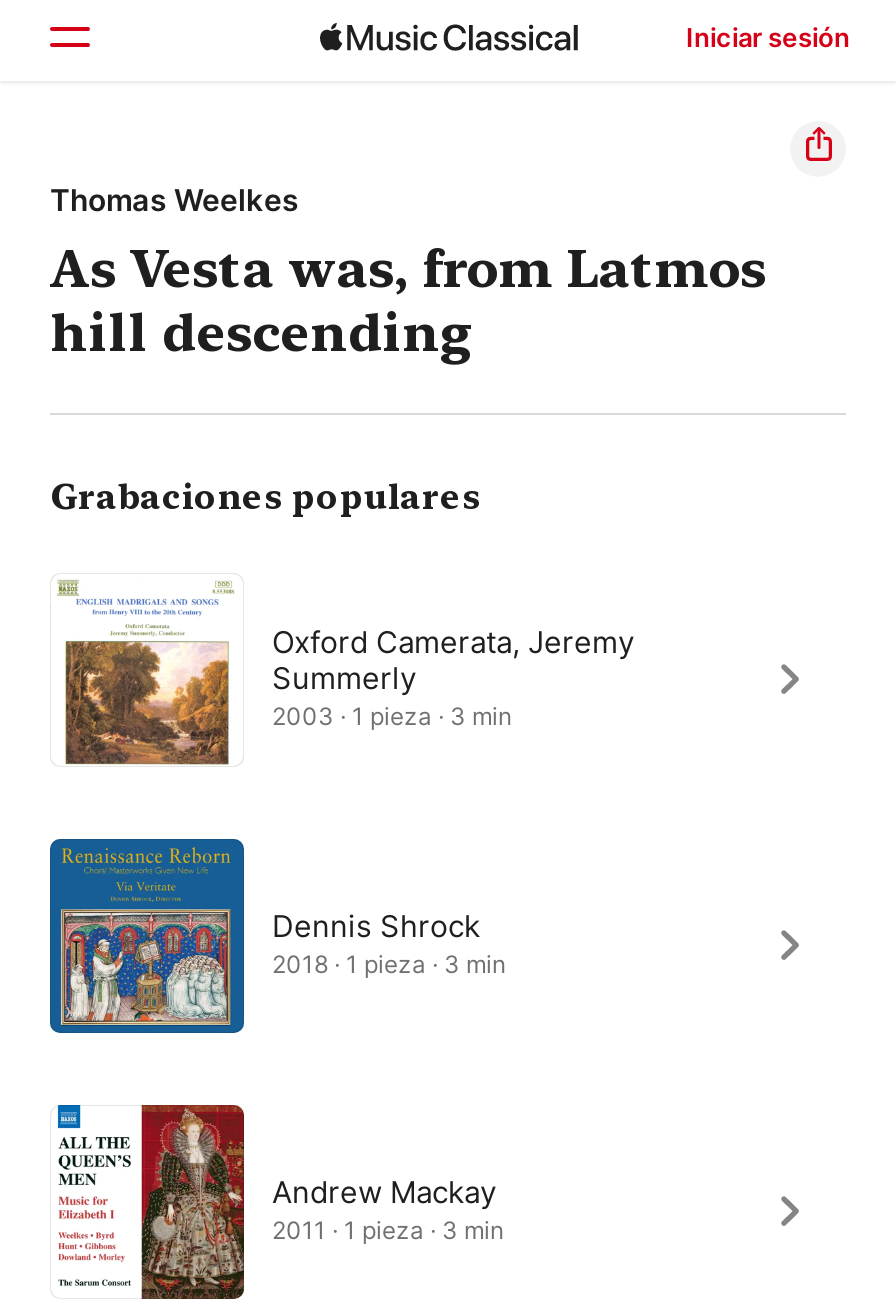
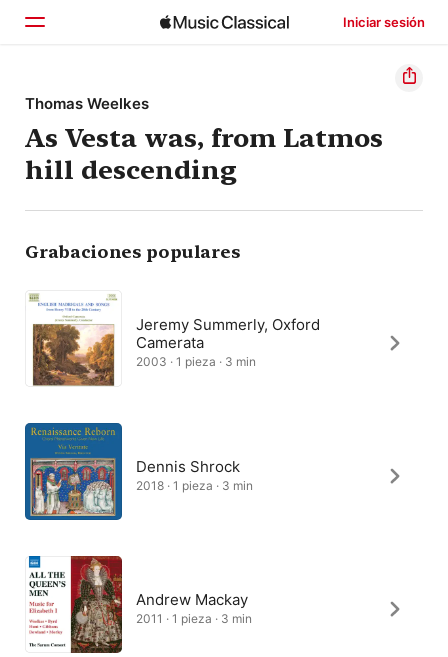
- Oxford Camerata, Jeremy
- Summerly
+ Jeremy Summerly, Oxford
+ Camerata
